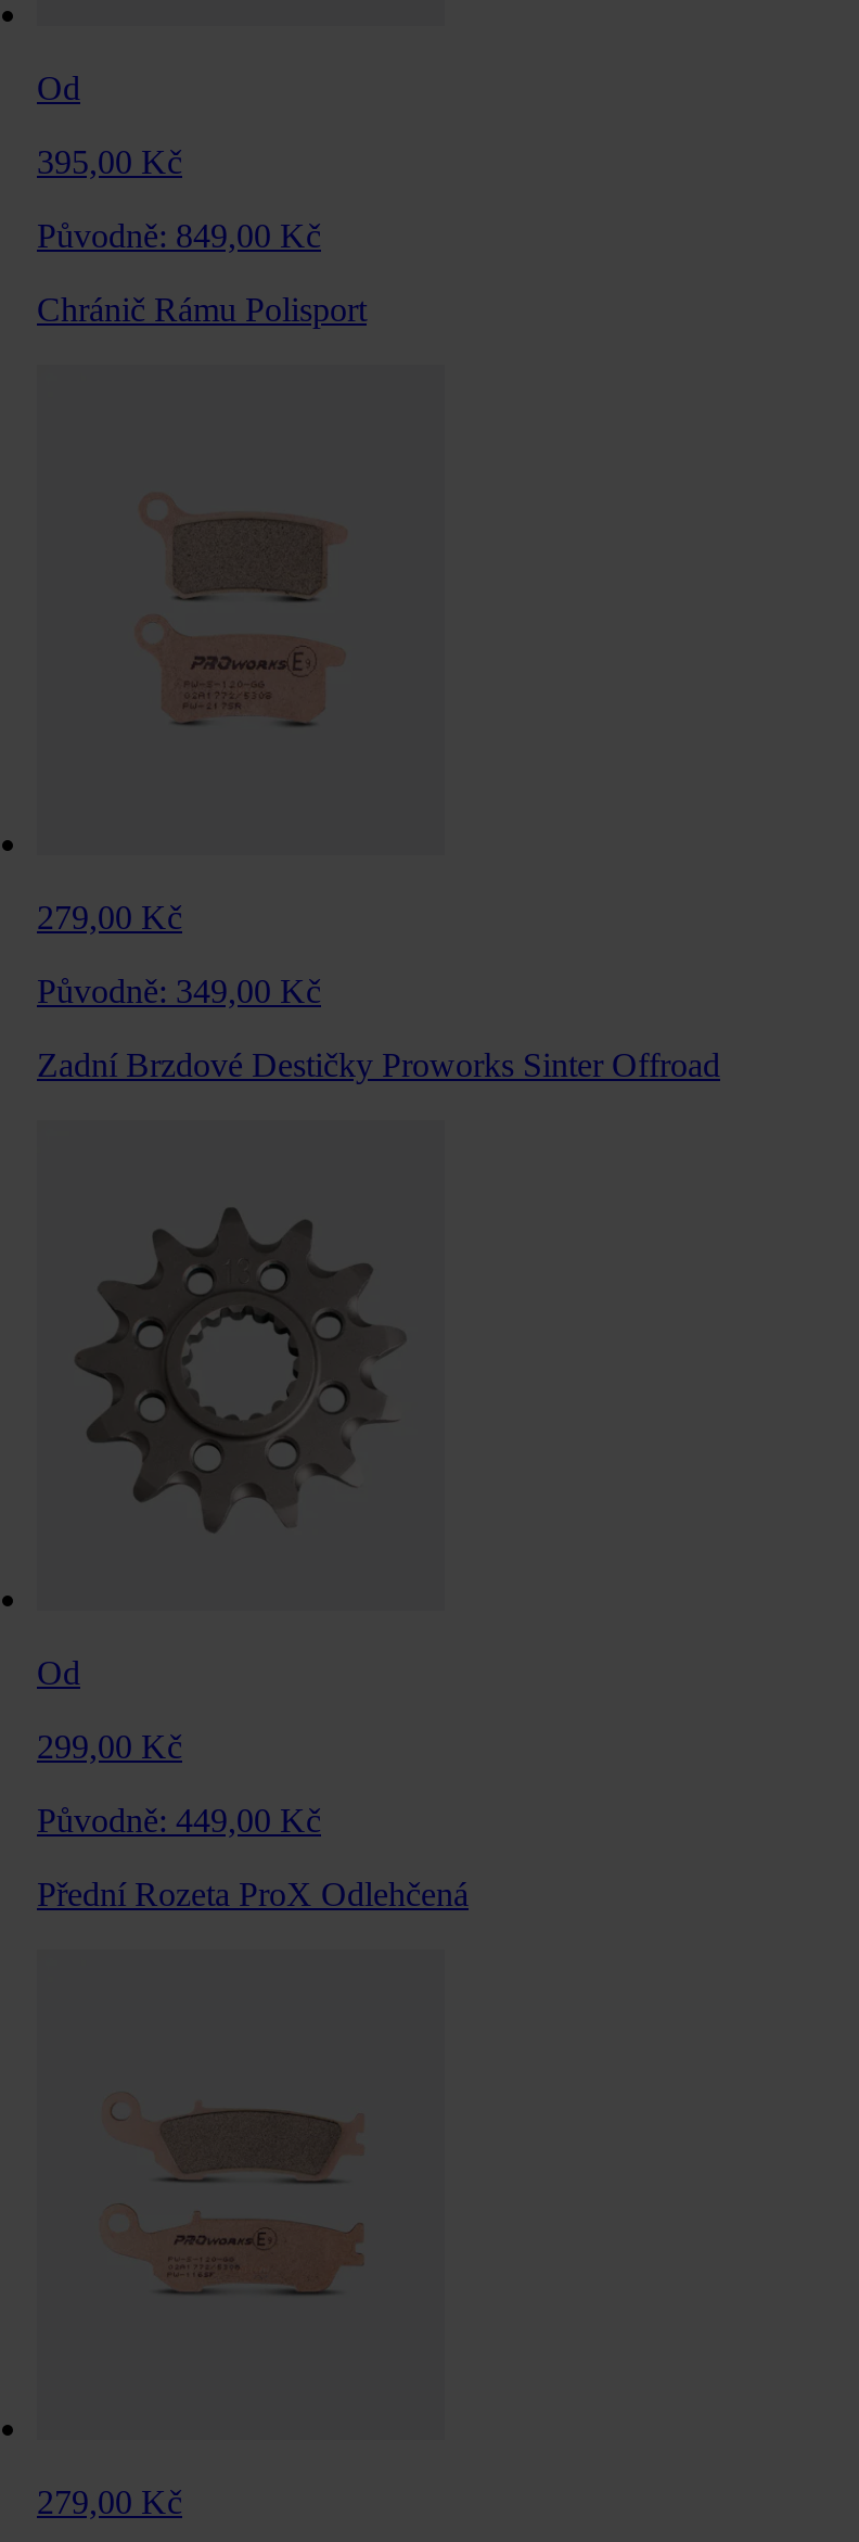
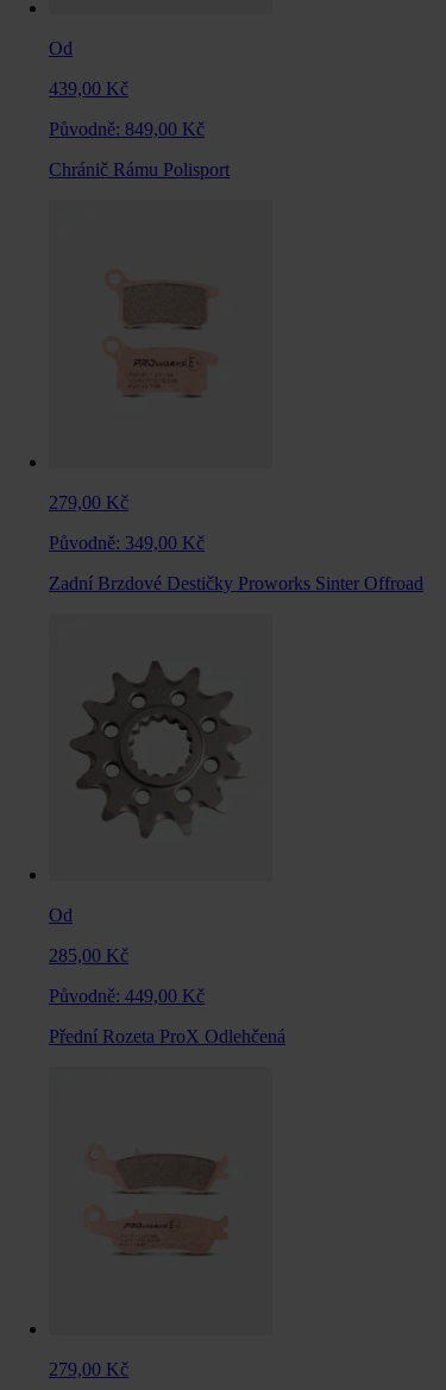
- 395,00 Kč
+ 439,00 Kč

- 299,00 Kč
+ 285,00 Kč
